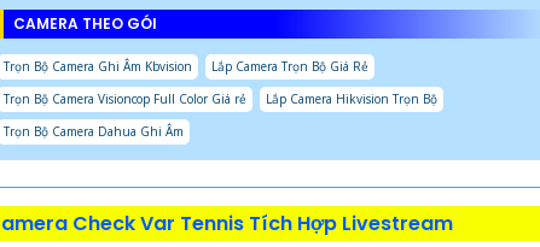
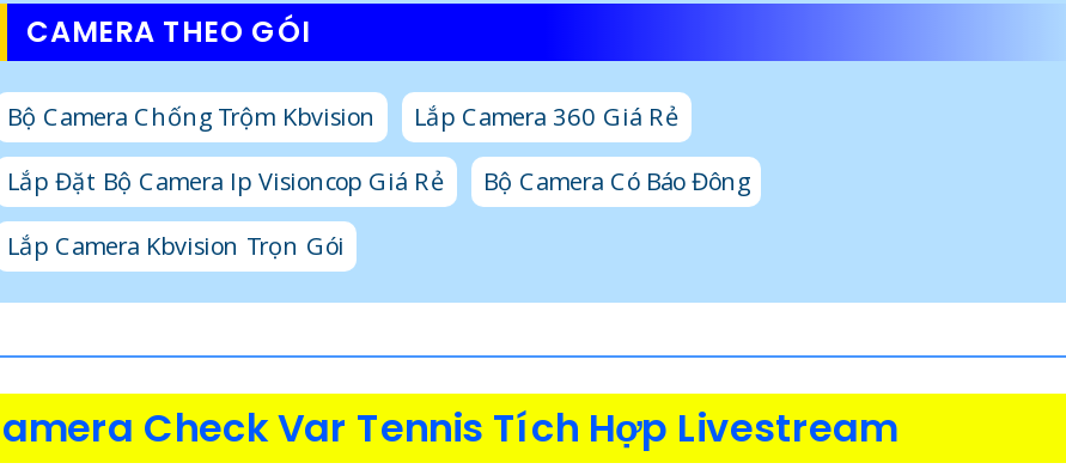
- Trọn Bộ Camera Ghi Âm Kbvision
- Lắp Camera Trọn Bộ Giá Rẻ
+ Bộ Camera Chống Trộm Kbvision
+ Lắp Camera 360 Giá Rẻ

- Trọn Bộ Camera Visioncop Full Color Giá rẻ
- Lắp Camera Hikvision Trọn Bộ
+ Lắp Đặt Bộ Camera Ip Visioncop Giá Rẻ
+ Bộ Camera Có Báo Đông

- Trọn Bộ Camera Dahua Ghi Âm
+ Lắp Camera Kbvision Trọn Gói
